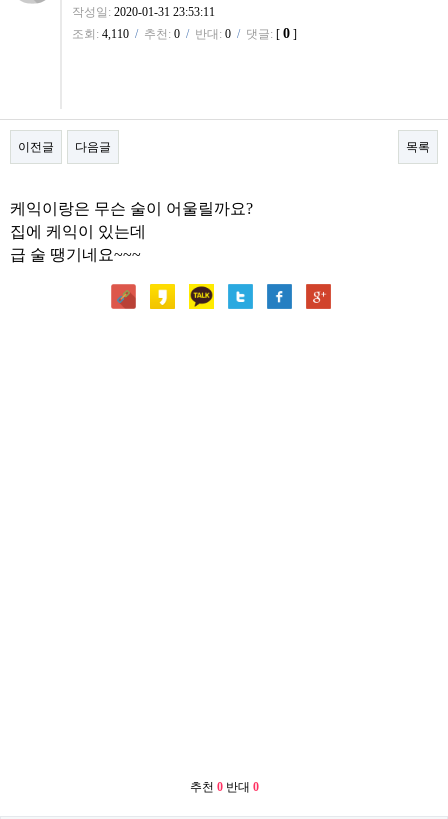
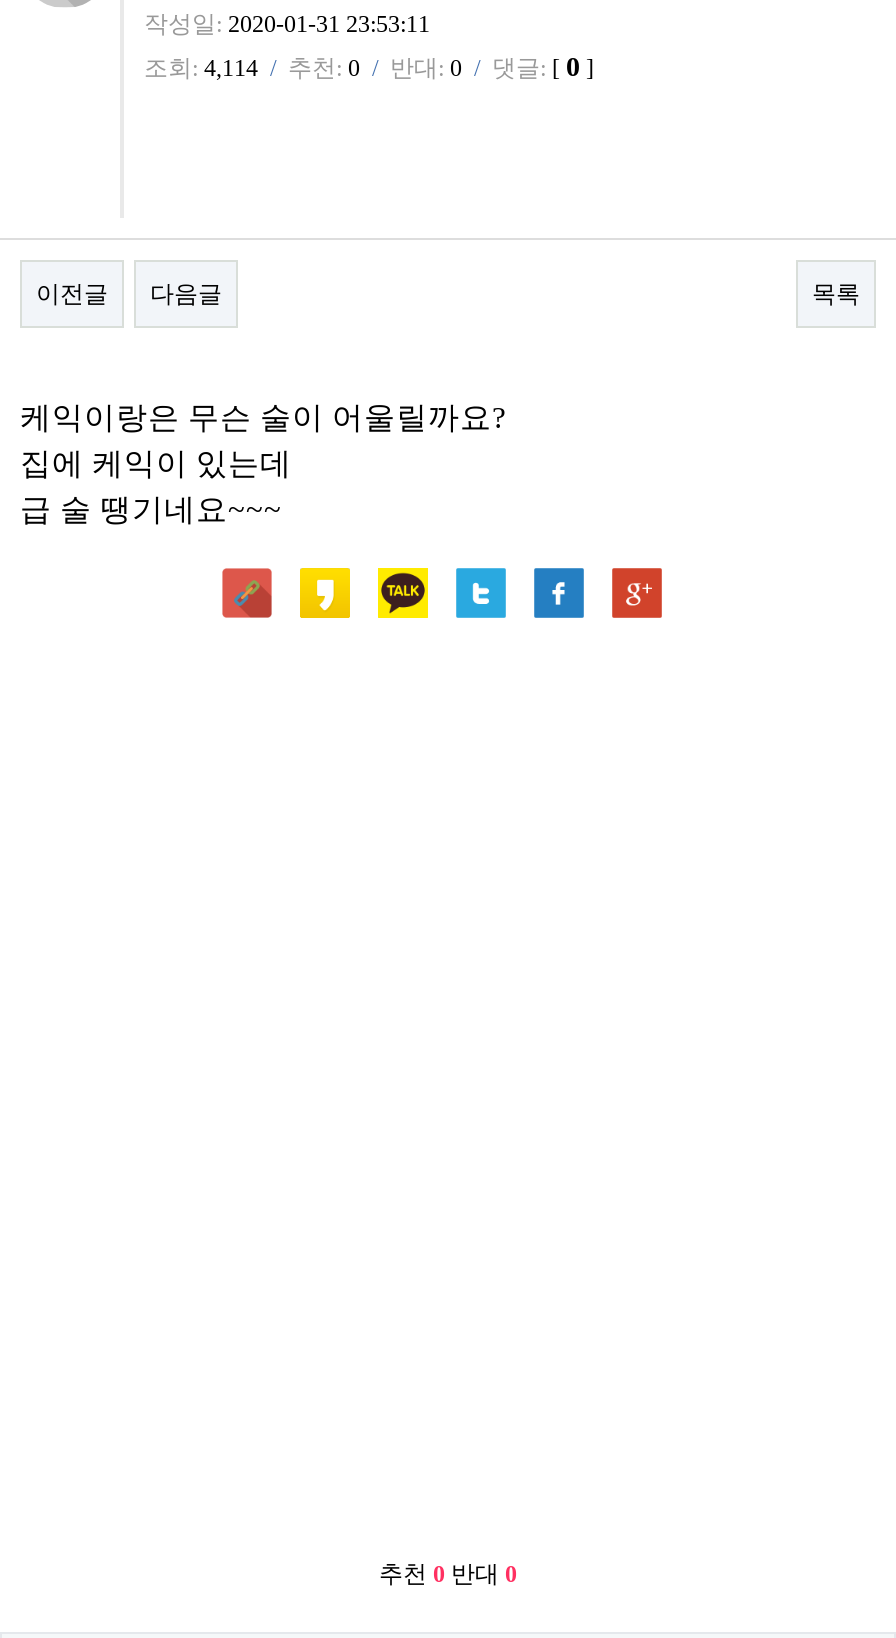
- 조회: 4,110 / 추천: 0 / 반대: 0 / 댓글: [0]
+ 조회: 4,114 / 추천: 0 / 반대: 0 / 댓글: [0]
